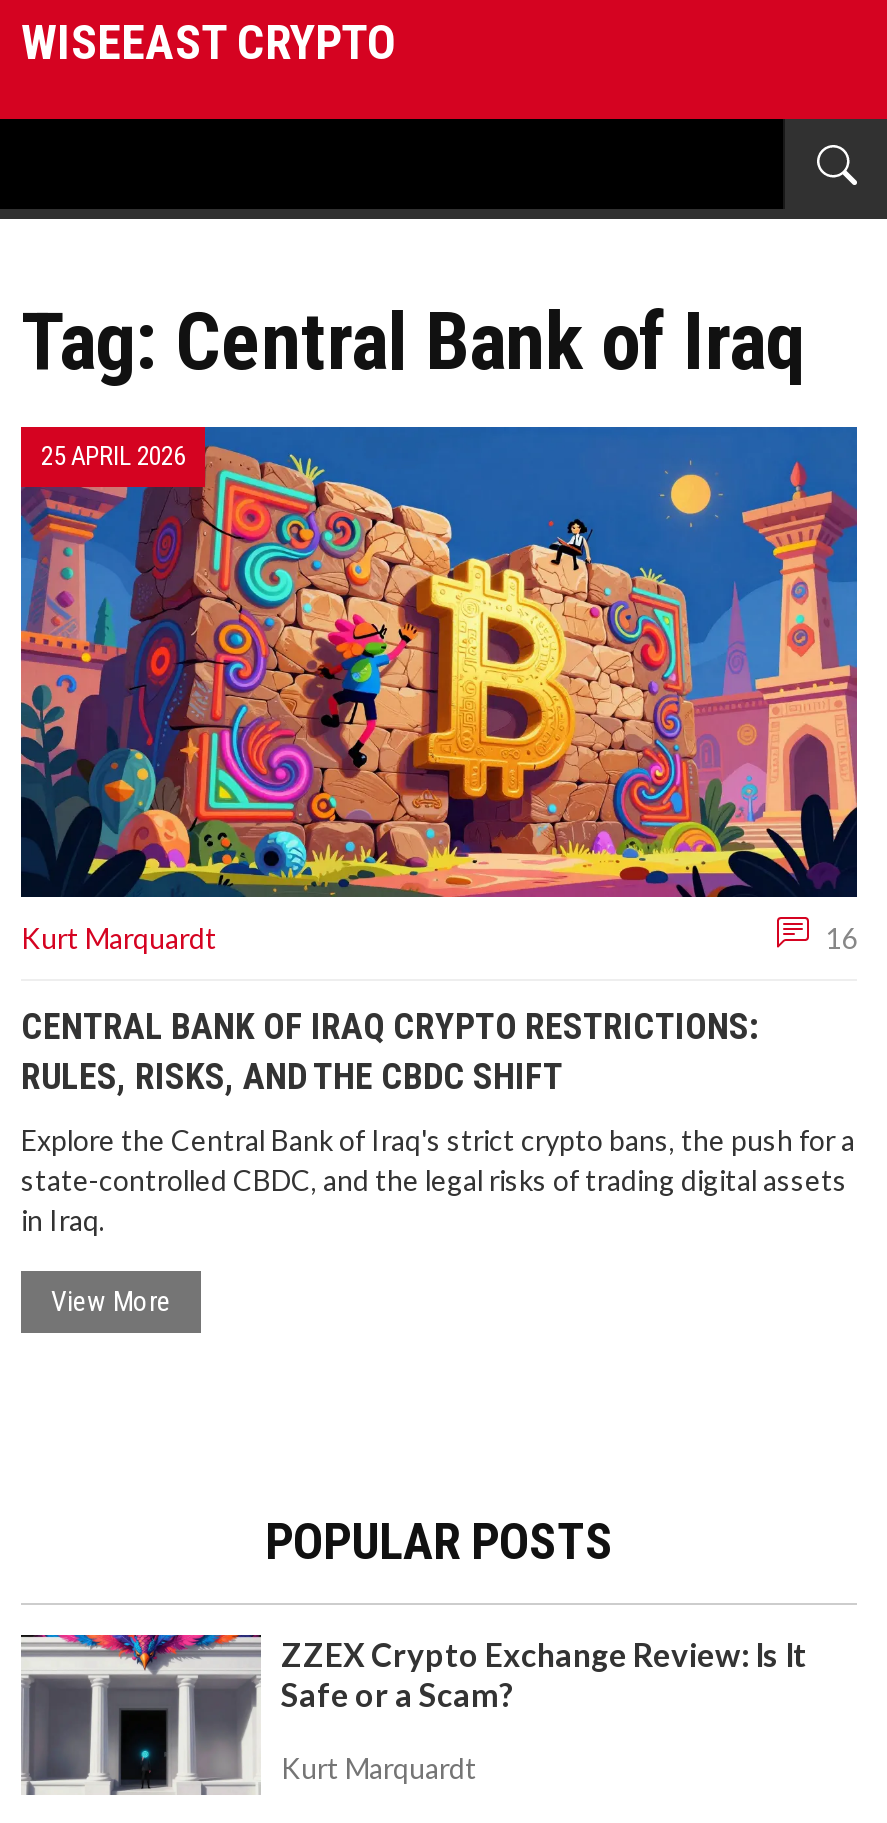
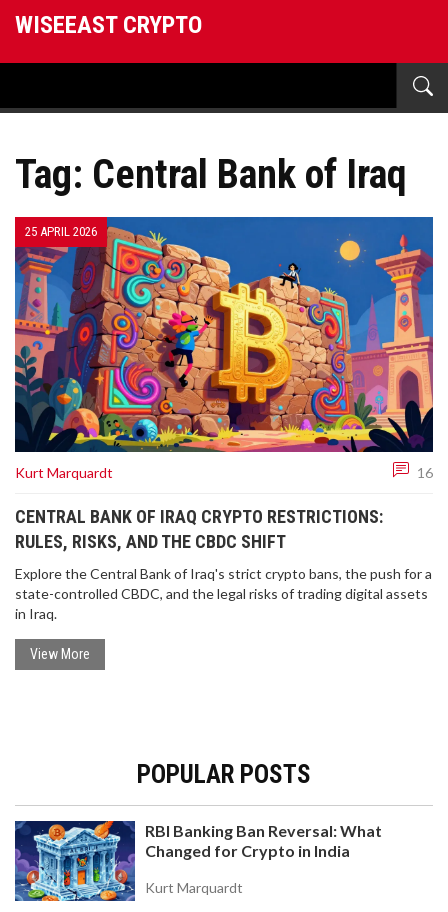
- [image]
- ZZEX Crypto Exchange Review: Is It
- Safe or a Scam?
+ [image]
+ RBI Banking Ban Reversal: What
+ Changed for Crypto in India
